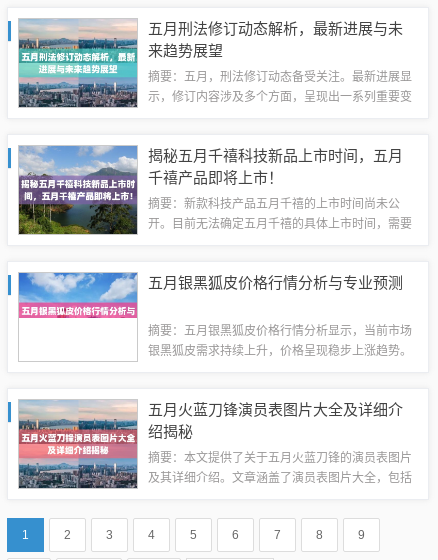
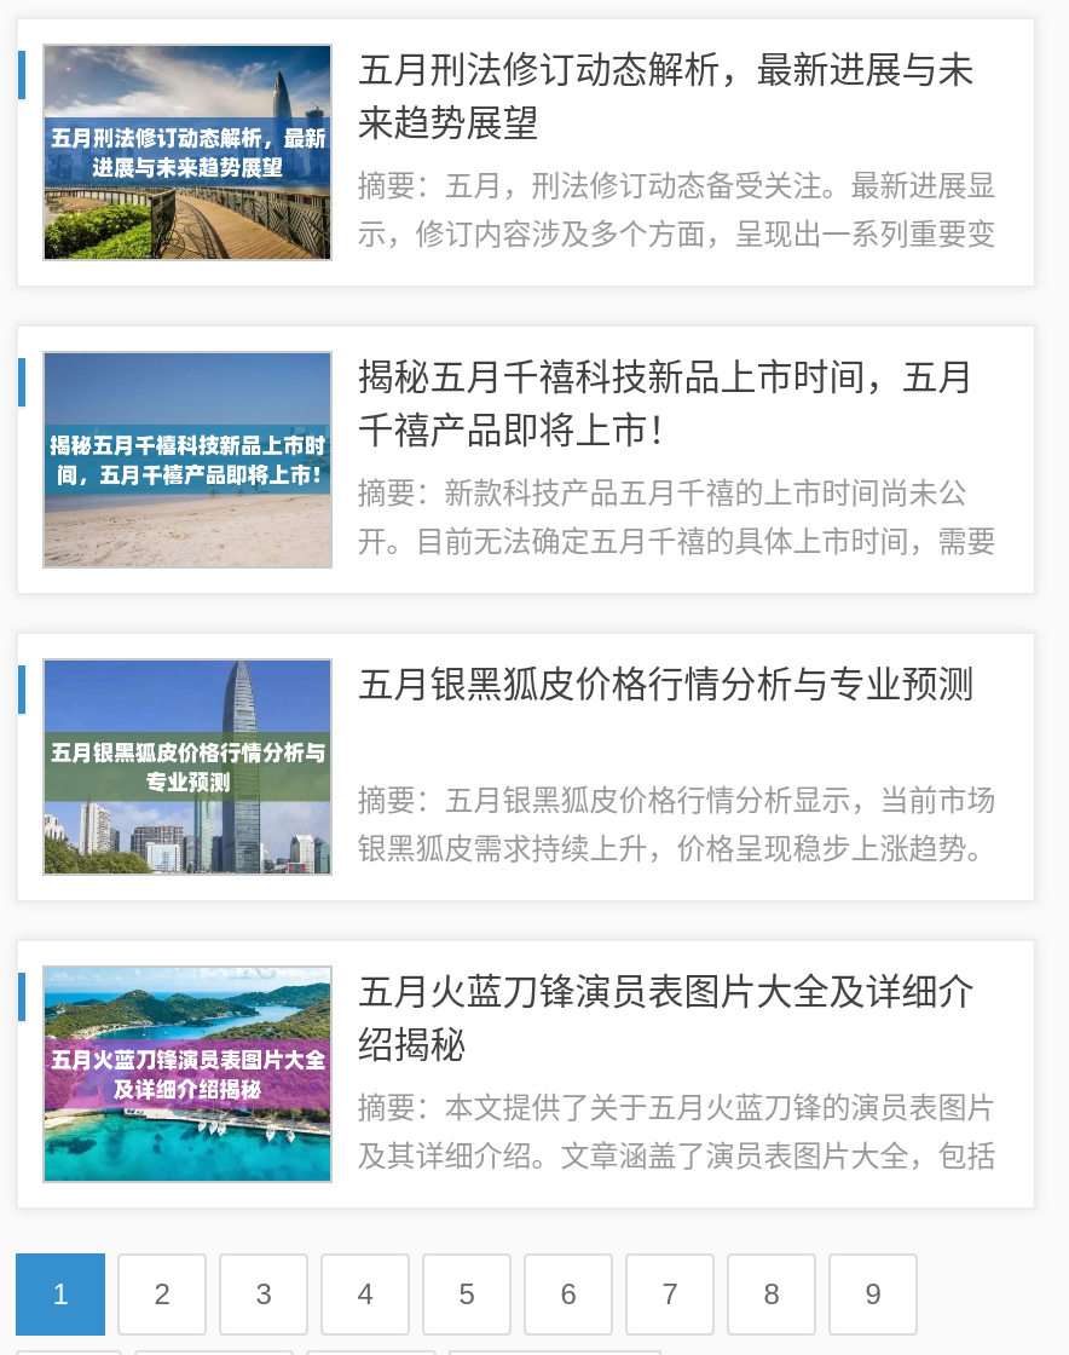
- [image]
+ [image]

- [image]
+ [image]

- [image]
+ [image]

- [image]
+ [image]
